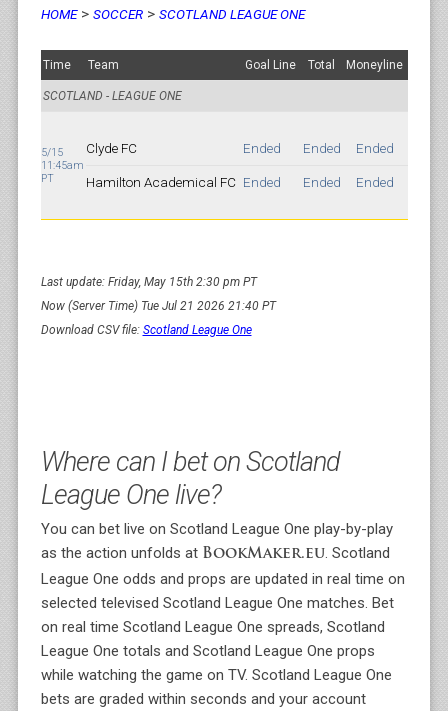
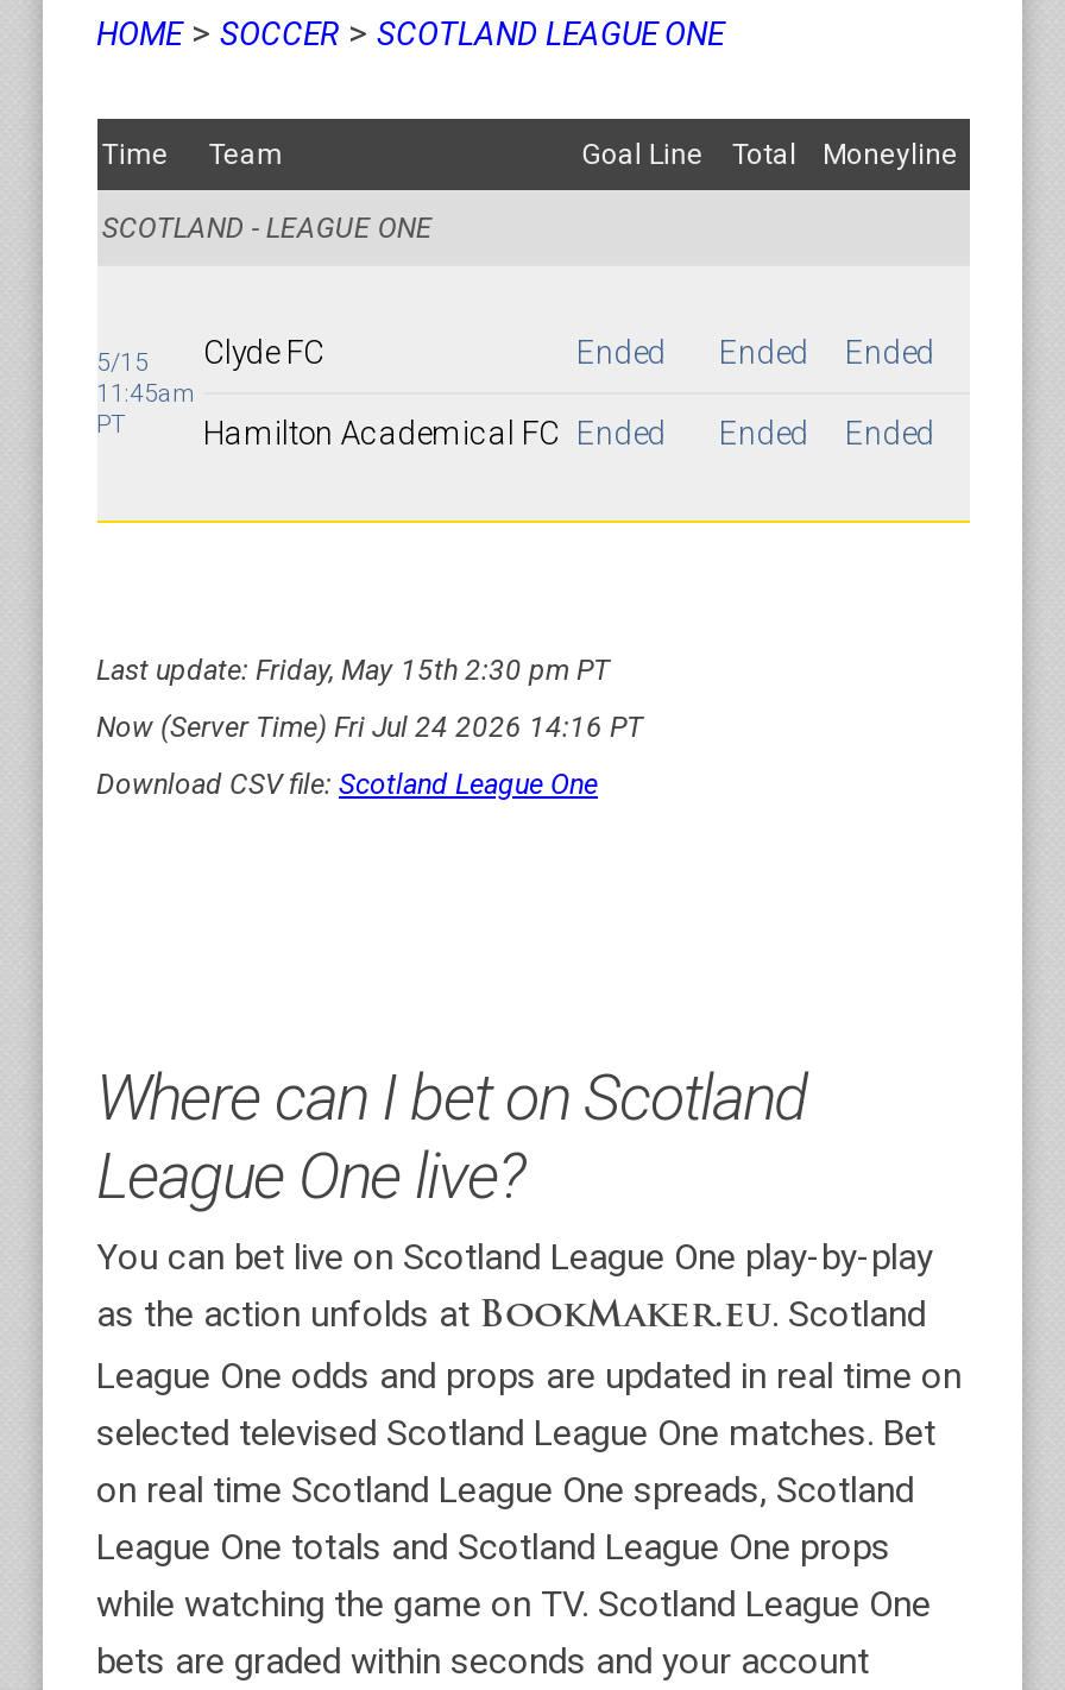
- Now (Server Time) Tue Jul 21 2026 21:40 PT
+ Now (Server Time) Fri Jul 24 2026 14:16 PT
